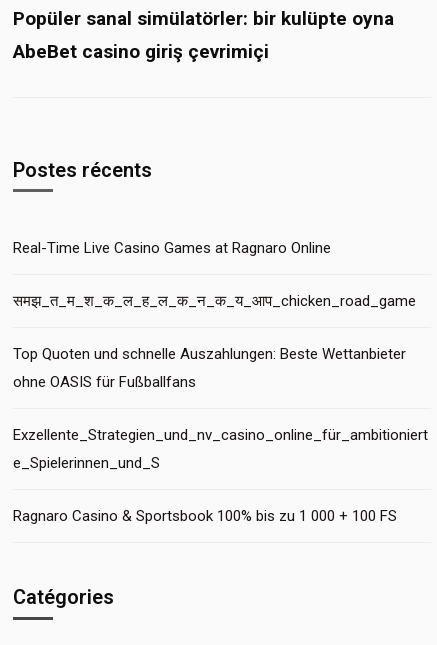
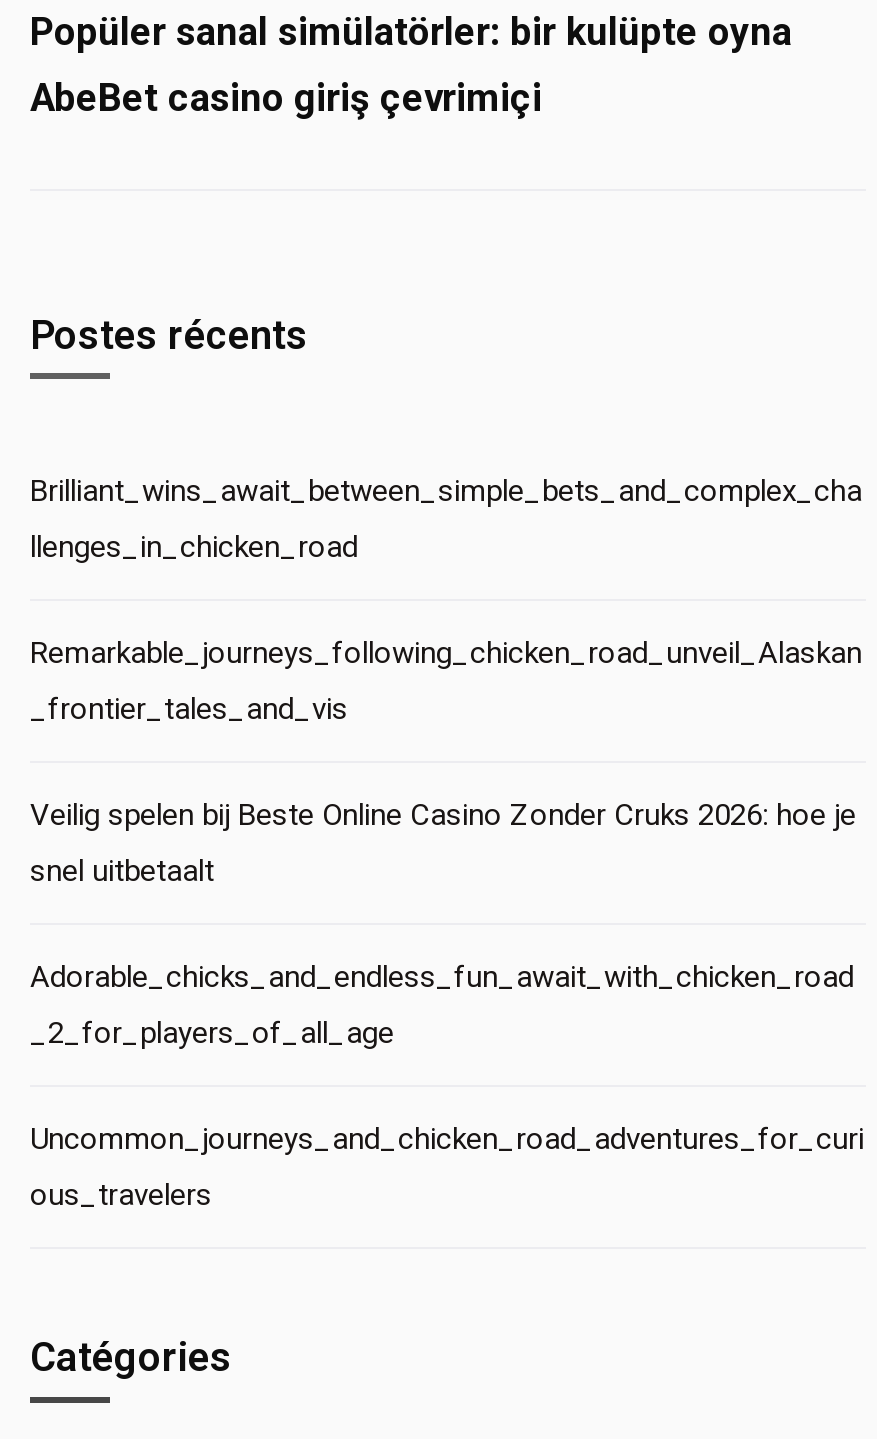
- Real-Time Live Casino Games at Ragnaro Online
- समझ_त_म_श_क_ल_ह_ल_क_न_क_य_आप_chicken_road_game
- Top Quoten und schnelle Auszahlungen: Beste Wettanbieter
- ohne OASIS für Fußballfans
- Exzellente_Strategien_und_nv_casino_online_für_ambitioniert
- e_Spielerinnen_und_S
- Ragnaro Casino & Sportsbook 100% bis zu 1 000 + 100 FS
+ Brilliant_wins_await_between_simple_bets_and_complex_cha
+ llenges_in_chicken_road
+ Remarkable_journeys_following_chicken_road_unveil_Alaskan
+ _frontier_tales_and_vis
+ Veilig spelen bij Beste Online Casino Zonder Cruks 2026: hoe je
+ snel uitbetaalt
+ Adorable_chicks_and_endless_fun_await_with_chicken_road
+ _2_for_players_of_all_age
+ Uncommon_journeys_and_chicken_road_adventures_for_curi
+ ous_travelers
